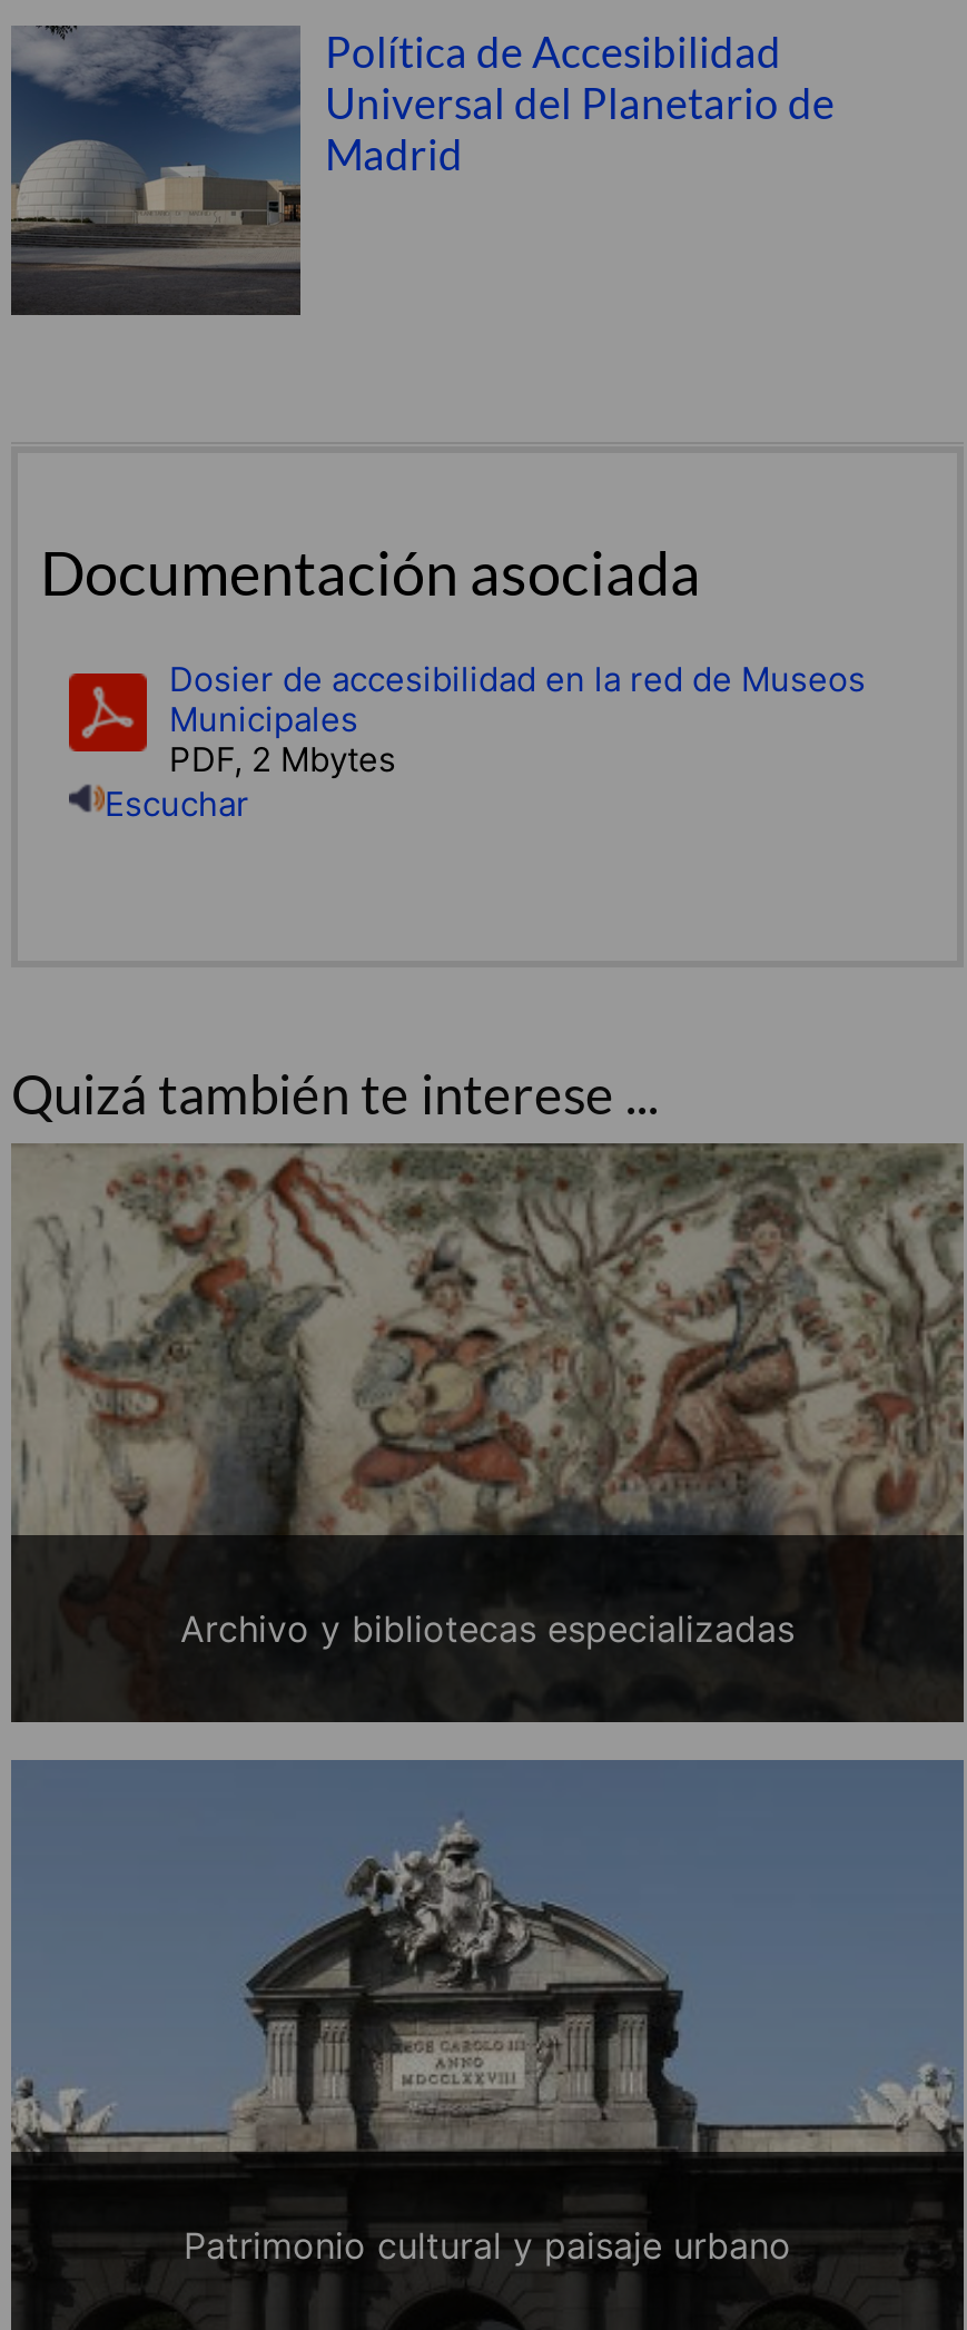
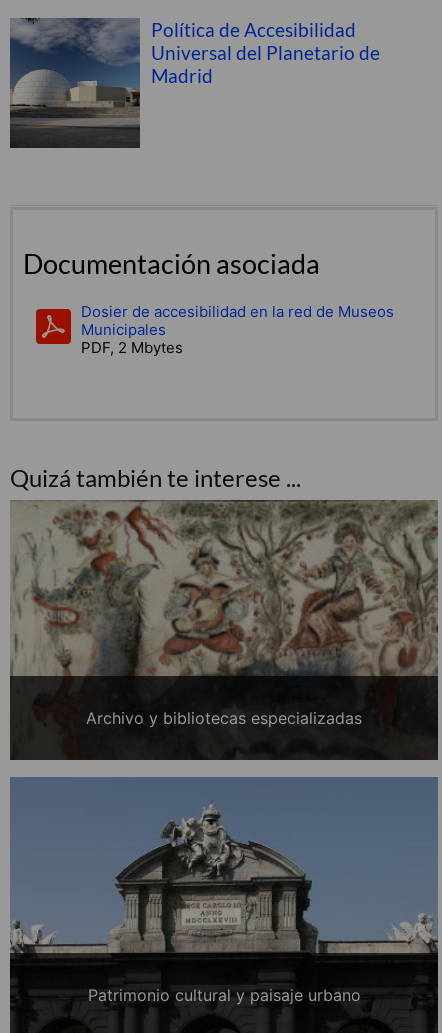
- Escuchar
